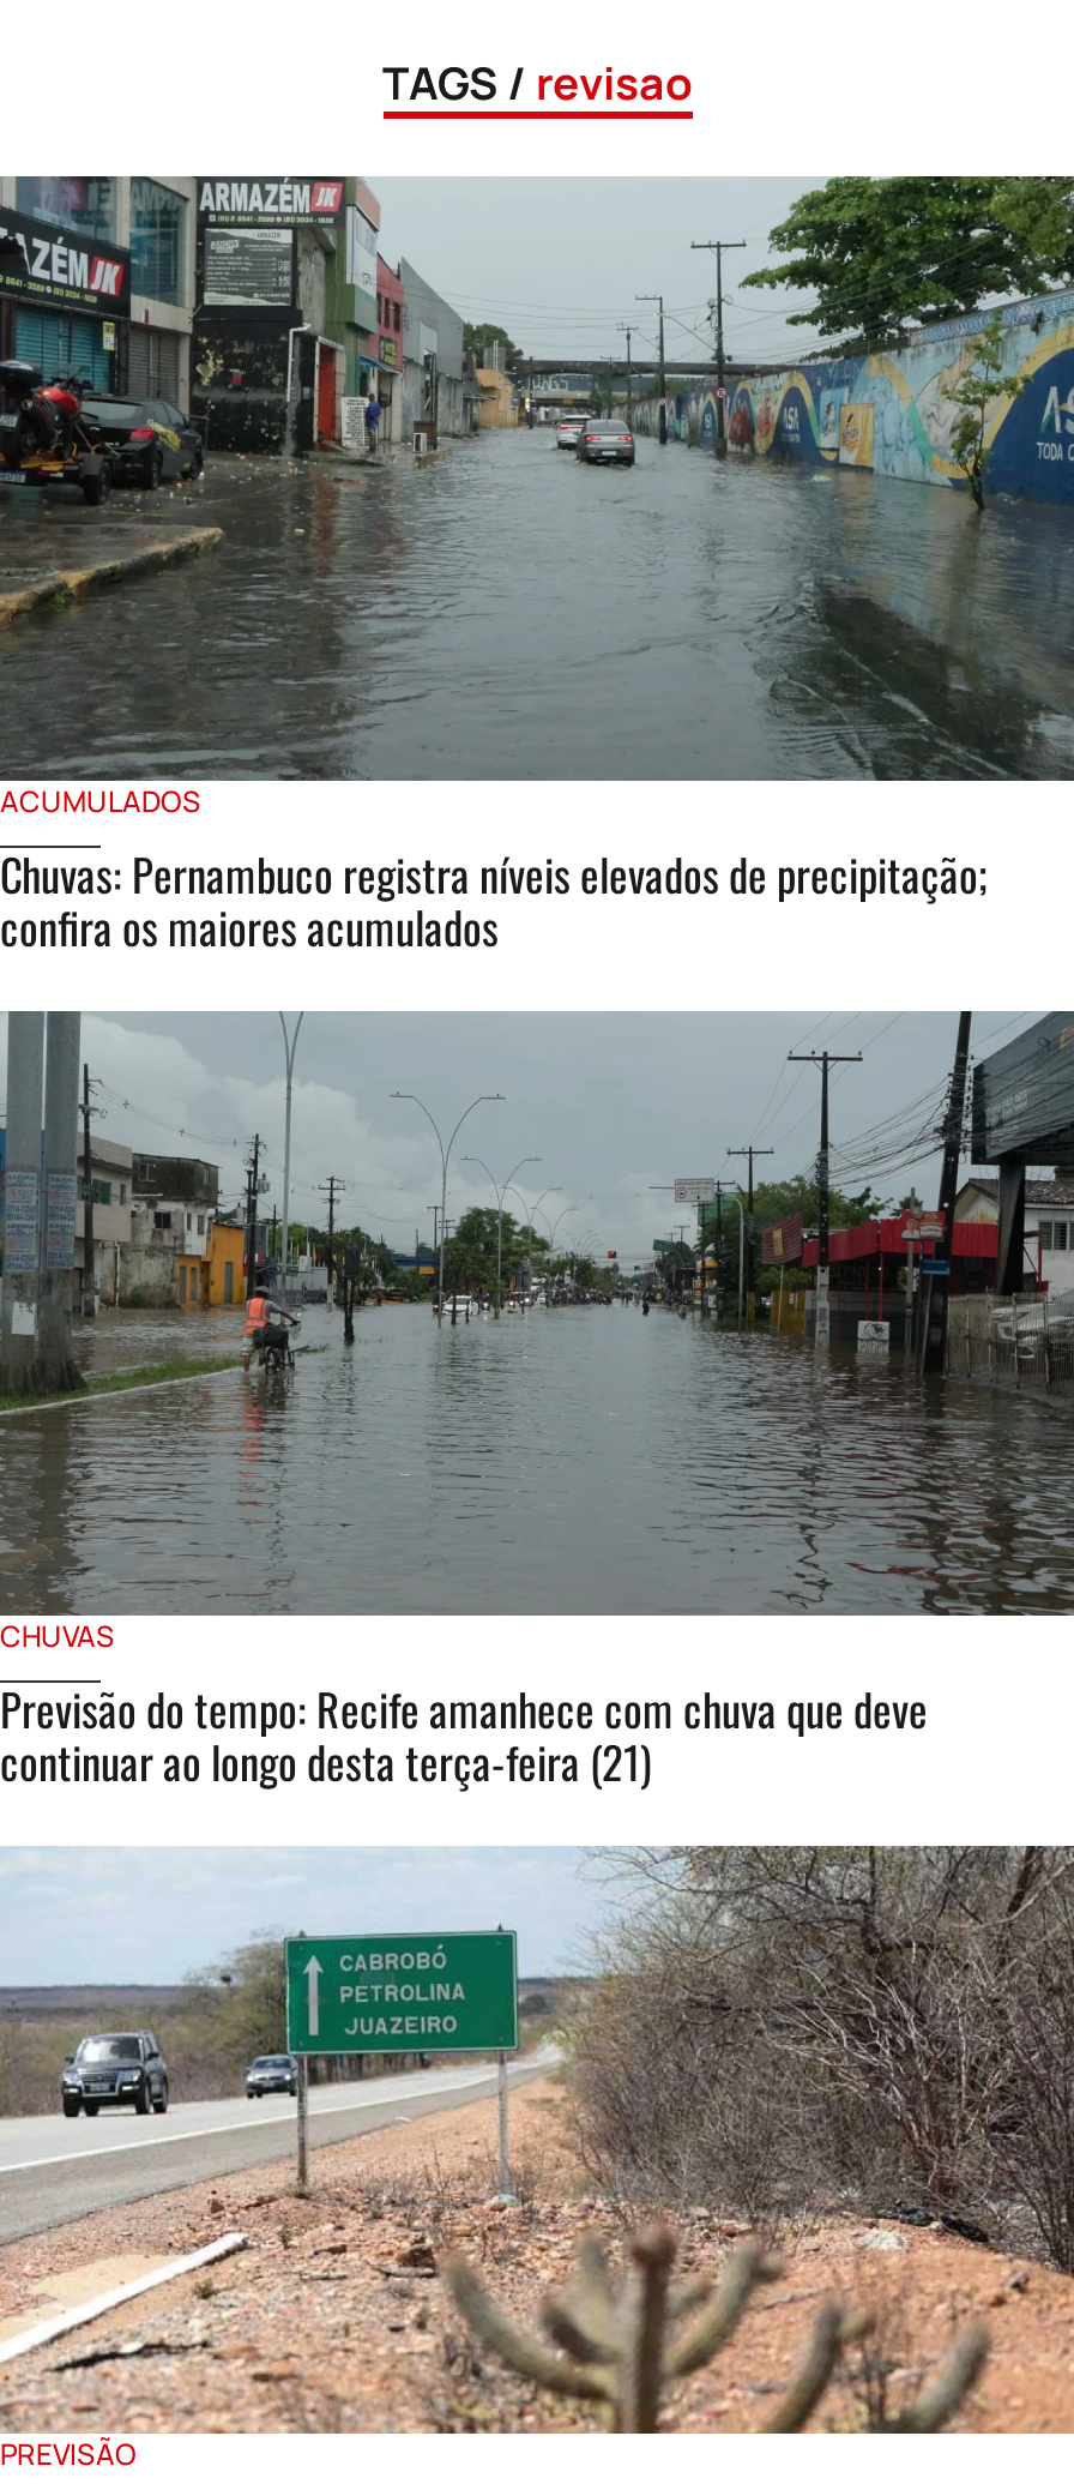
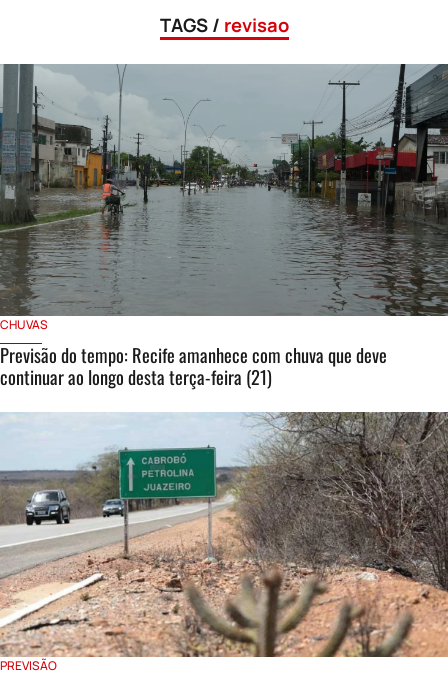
- [image]
- ACUMULADOS
- Chuvas: Pernambuco registra níveis elevados de precipitação;
- confira os maiores acumulados
